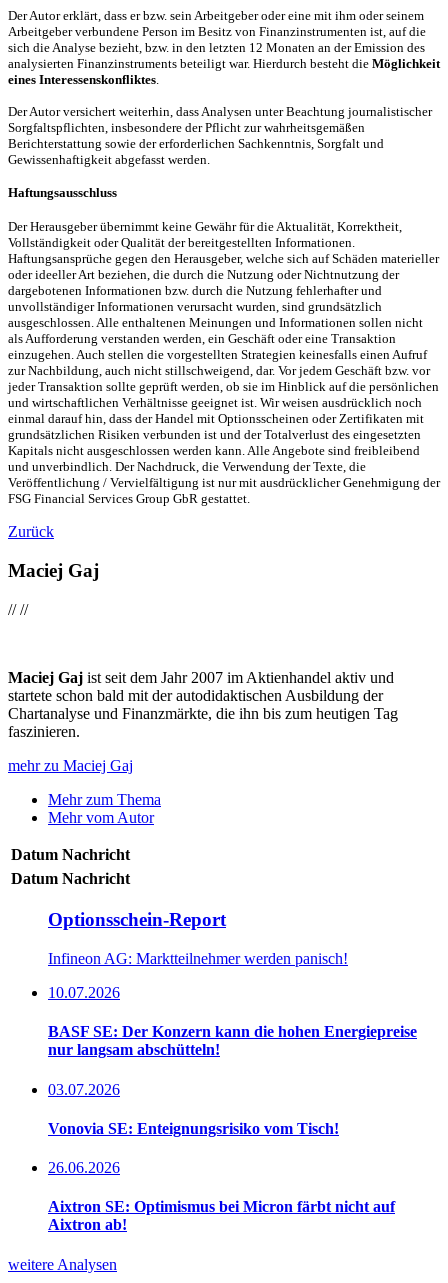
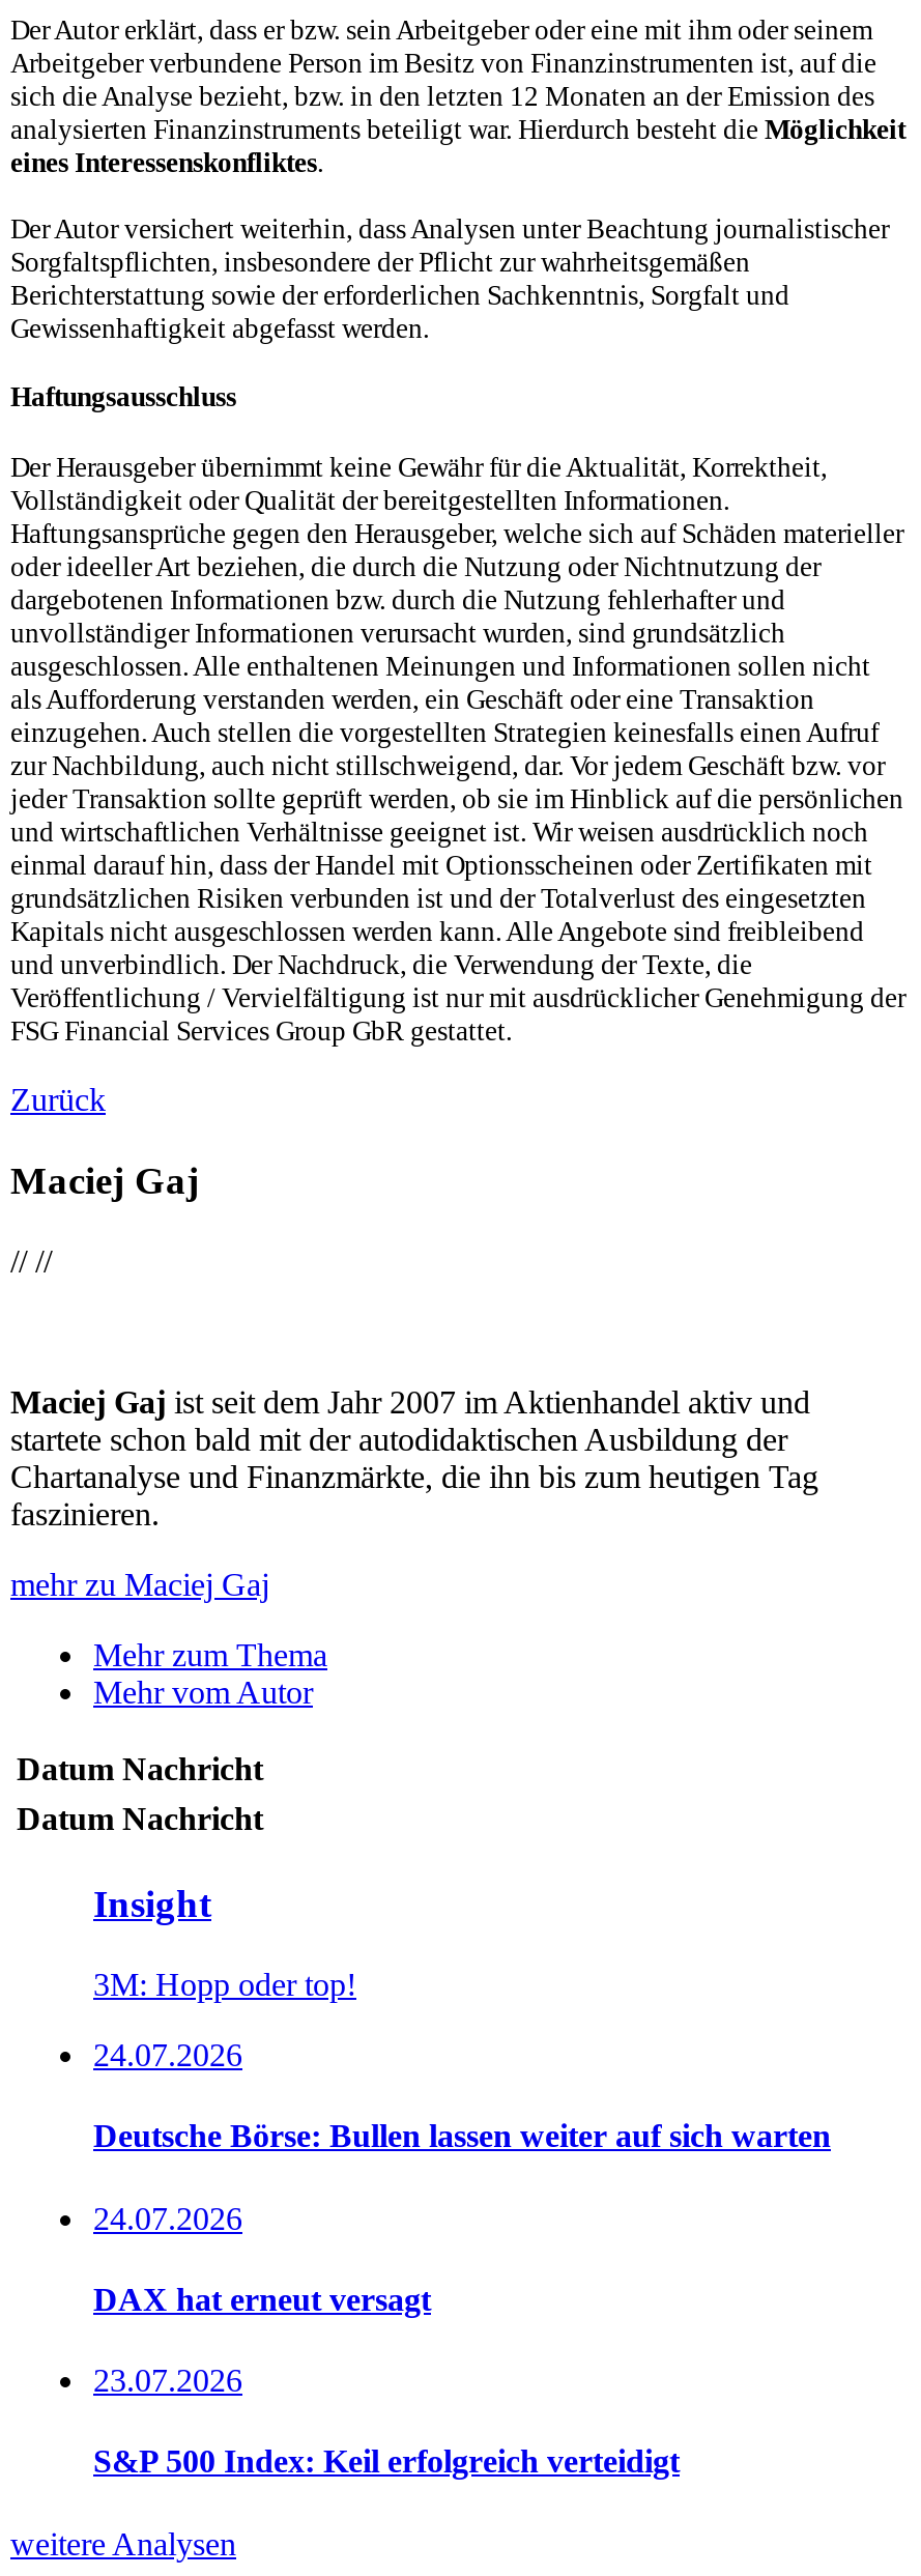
- Optionsschein-Report
+ Insight

- Infineon AG: Marktteilnehmer werden panisch!
+ 3M: Hopp oder top!

- 10.07.2026
+ 24.07.2026

- BASF SE: Der Konzern kann die hohen Energiepreise
- nur langsam abschütteln!
+ Deutsche Börse: Bullen lassen weiter auf sich warten

- 03.07.2026
+ 24.07.2026

- Vonovia SE: Enteignungsrisiko vom Tisch!
+ DAX hat erneut versagt

- 26.06.2026
+ 23.07.2026

- Aixtron SE: Optimismus bei Micron färbt nicht auf
- Aixtron ab!
+ S&P 500 Index: Keil erfolgreich verteidigt
